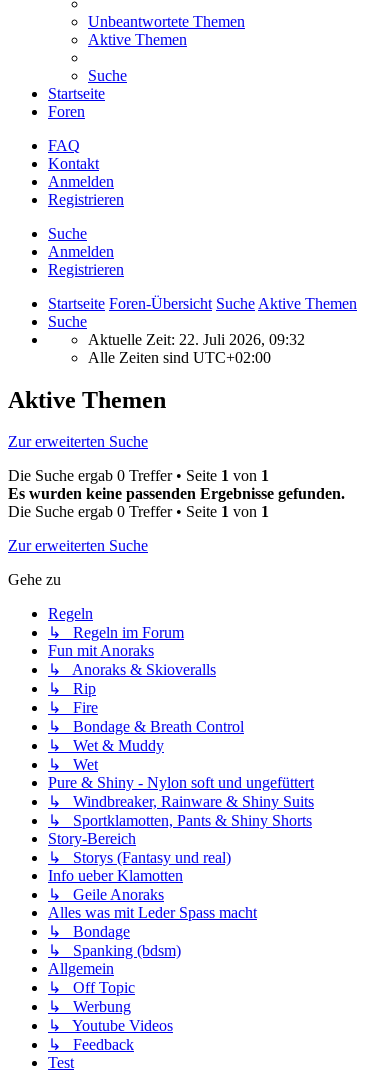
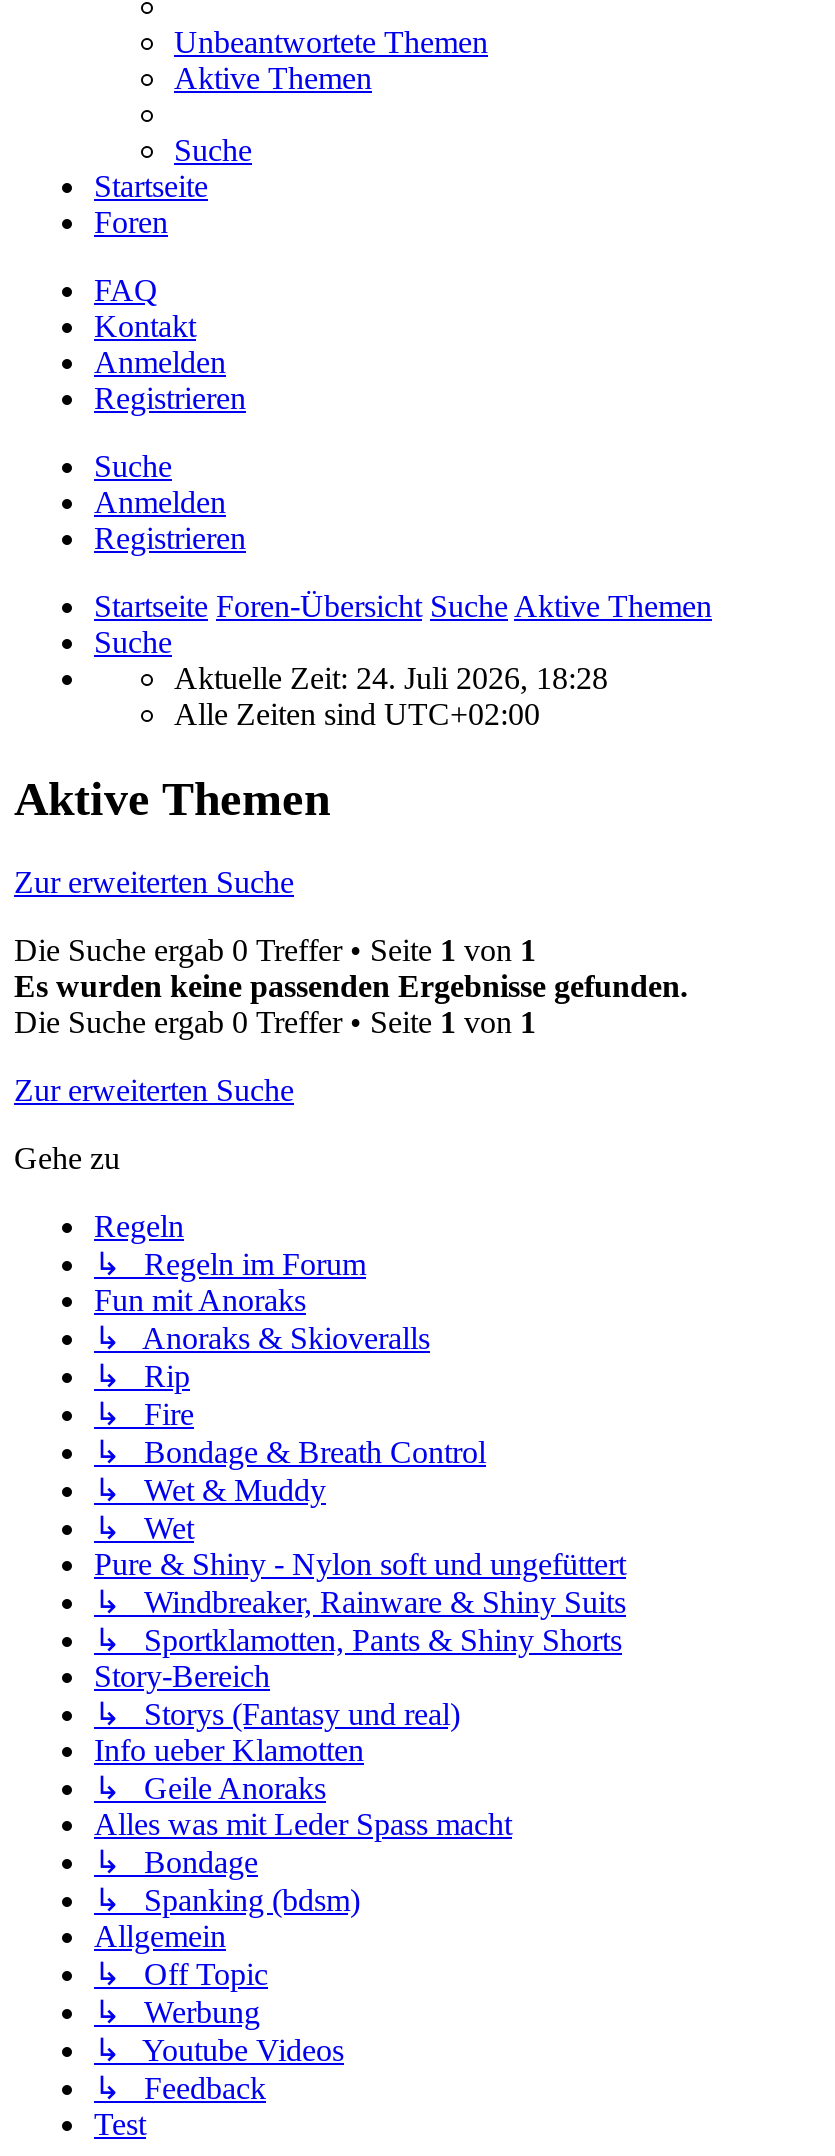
- Aktuelle Zeit: 22. Juli 2026, 09:32
+ Aktuelle Zeit: 24. Juli 2026, 18:28
